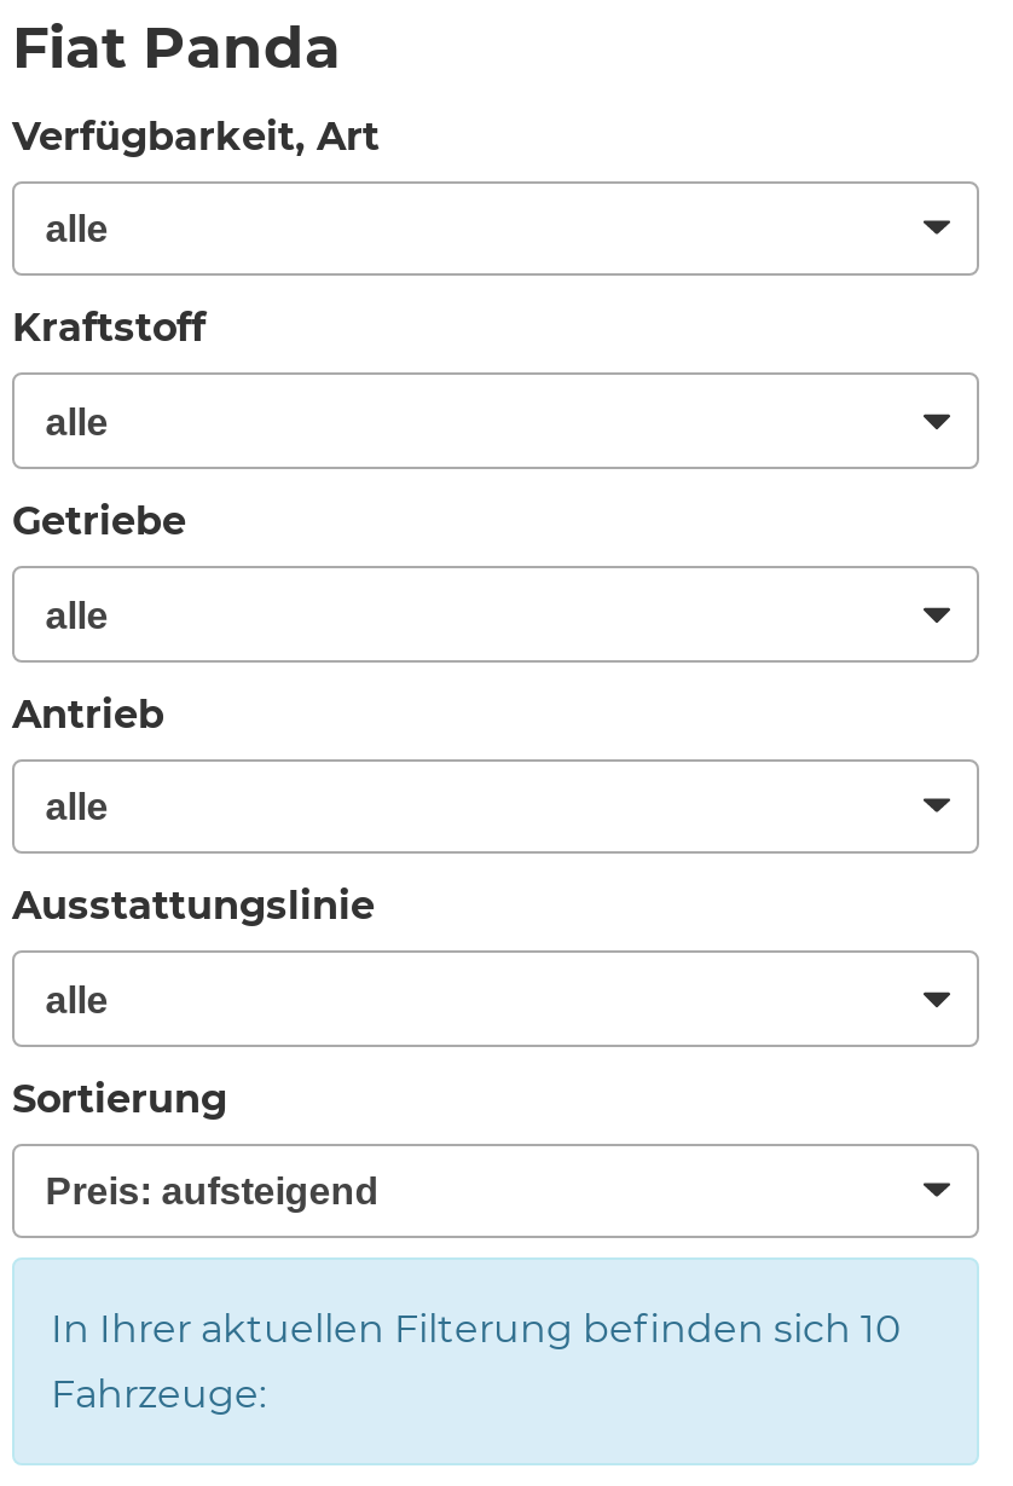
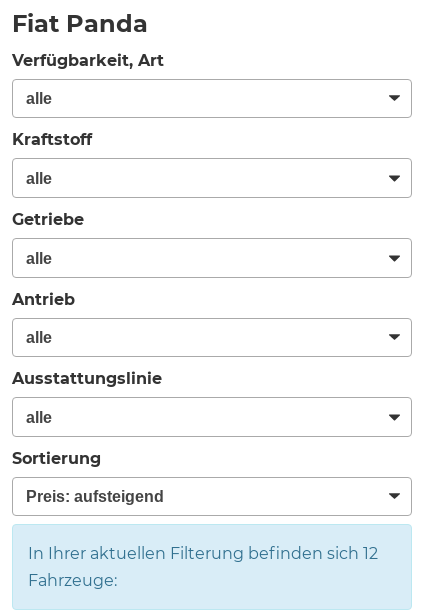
- In Ihrer aktuellen Filterung befinden sich 10
+ In Ihrer aktuellen Filterung befinden sich 12
